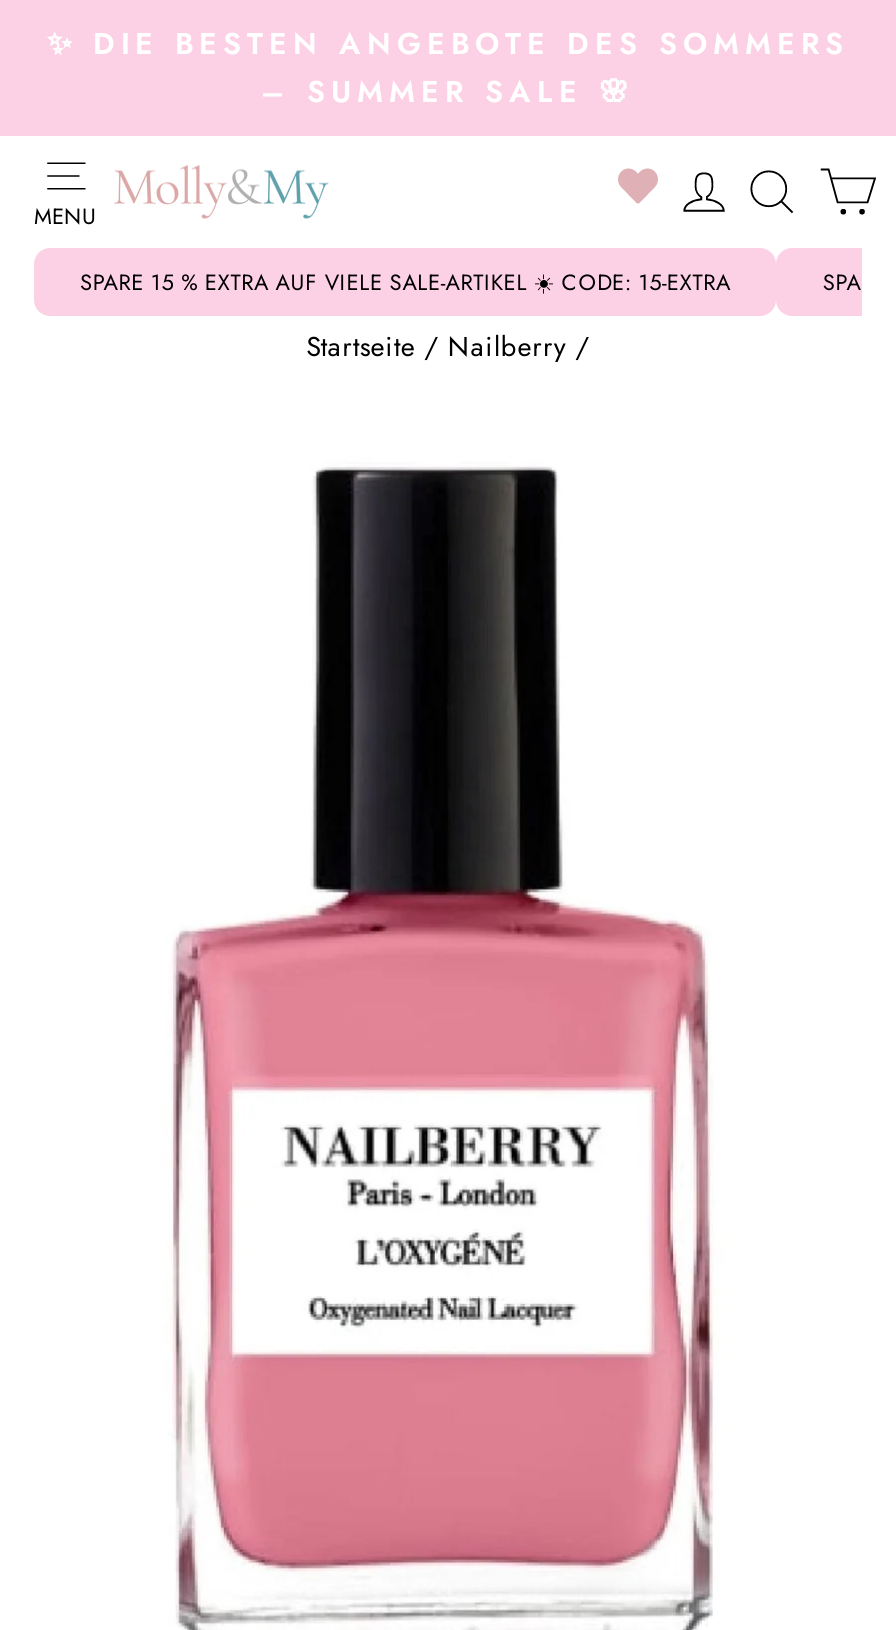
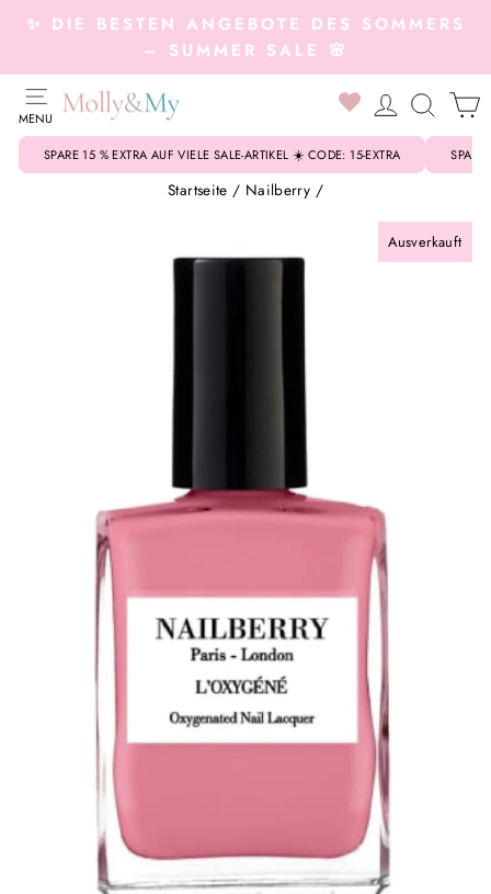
+ Ausverkauft
